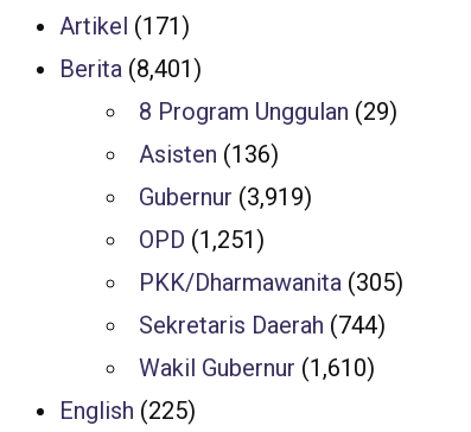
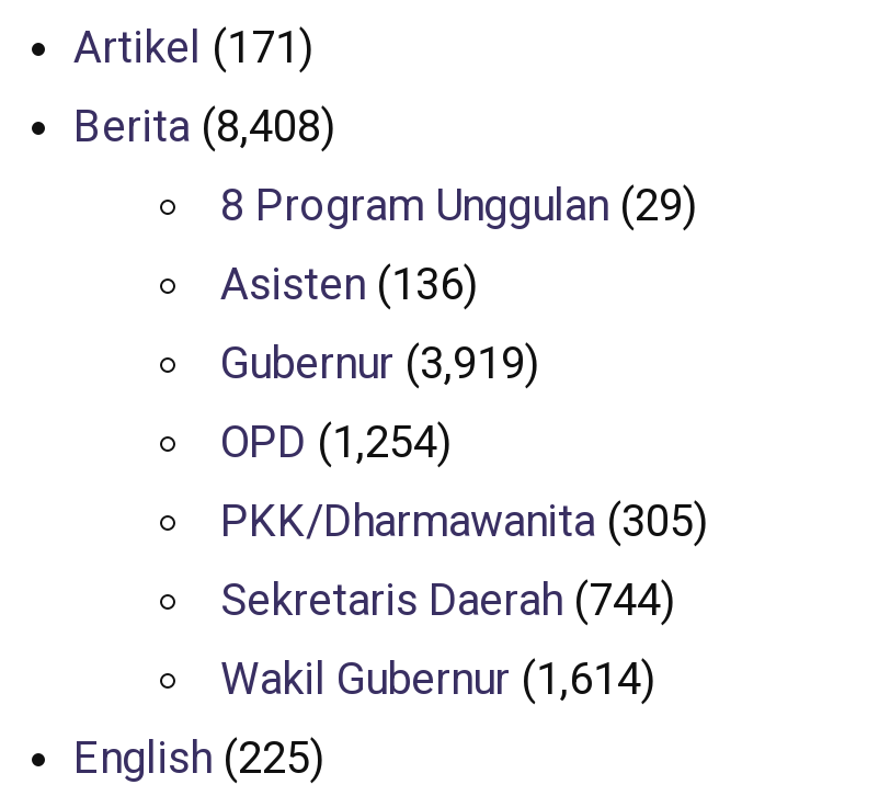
- Berita (8,401)
+ Berita (8,408)

- OPD (1,251)
+ OPD (1,254)

- Wakil Gubernur (1,610)
+ Wakil Gubernur (1,614)
